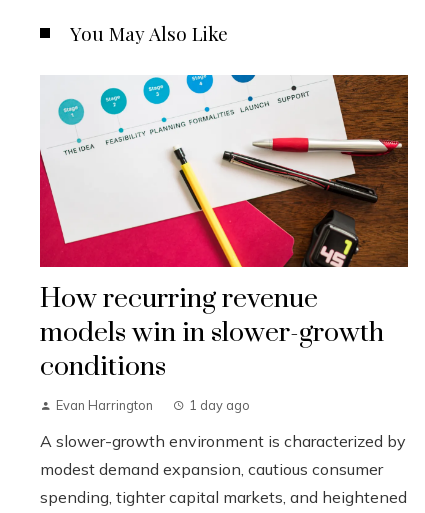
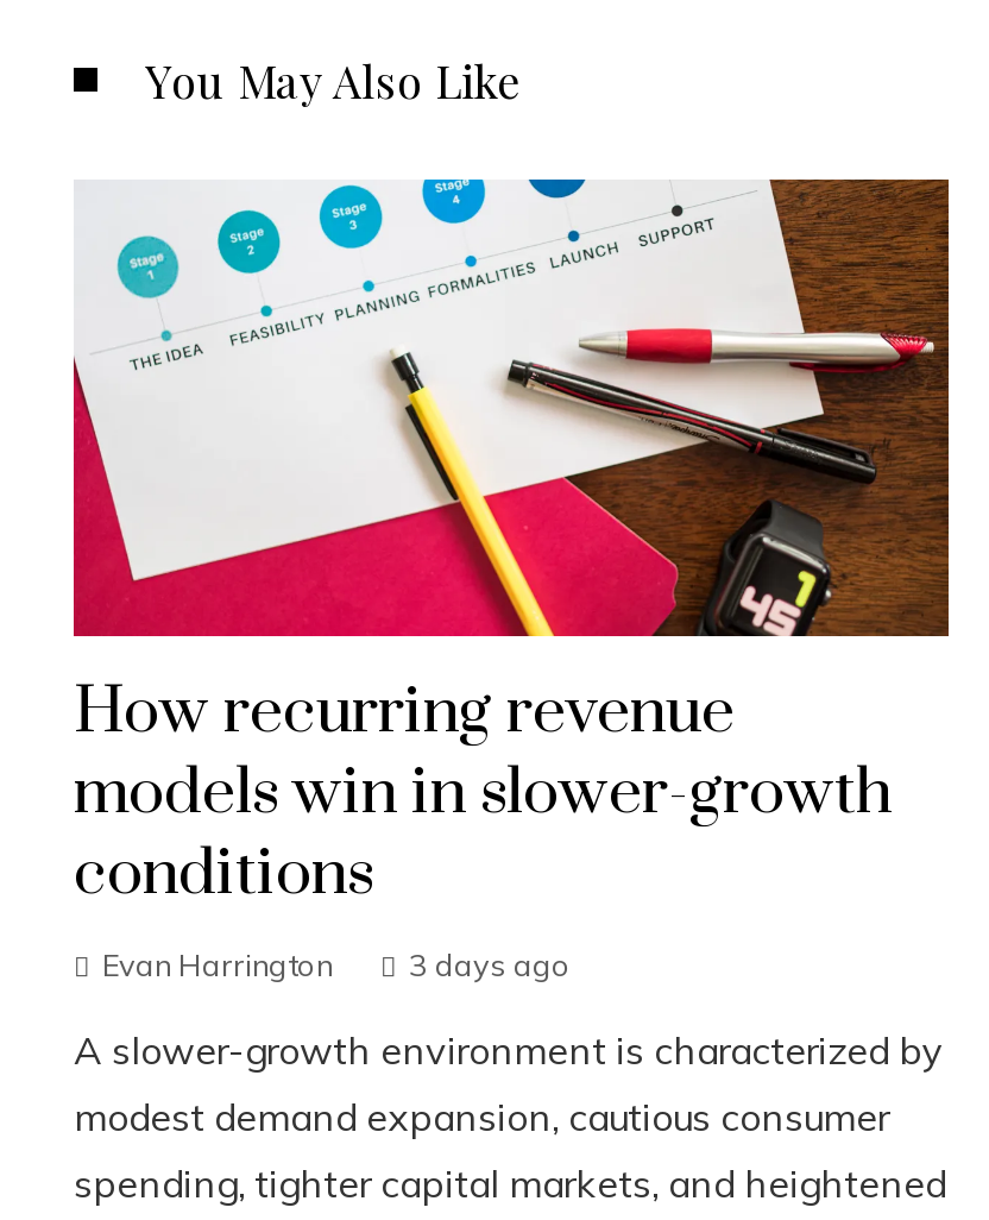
- 1 day ago
+ 3 days ago
